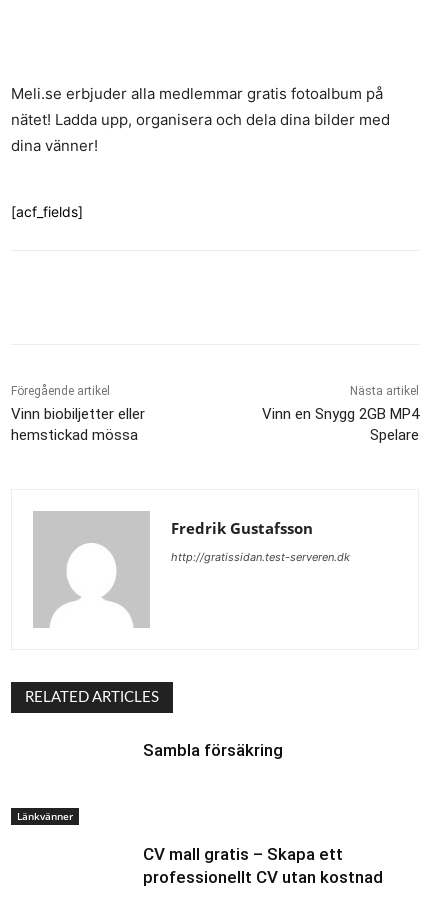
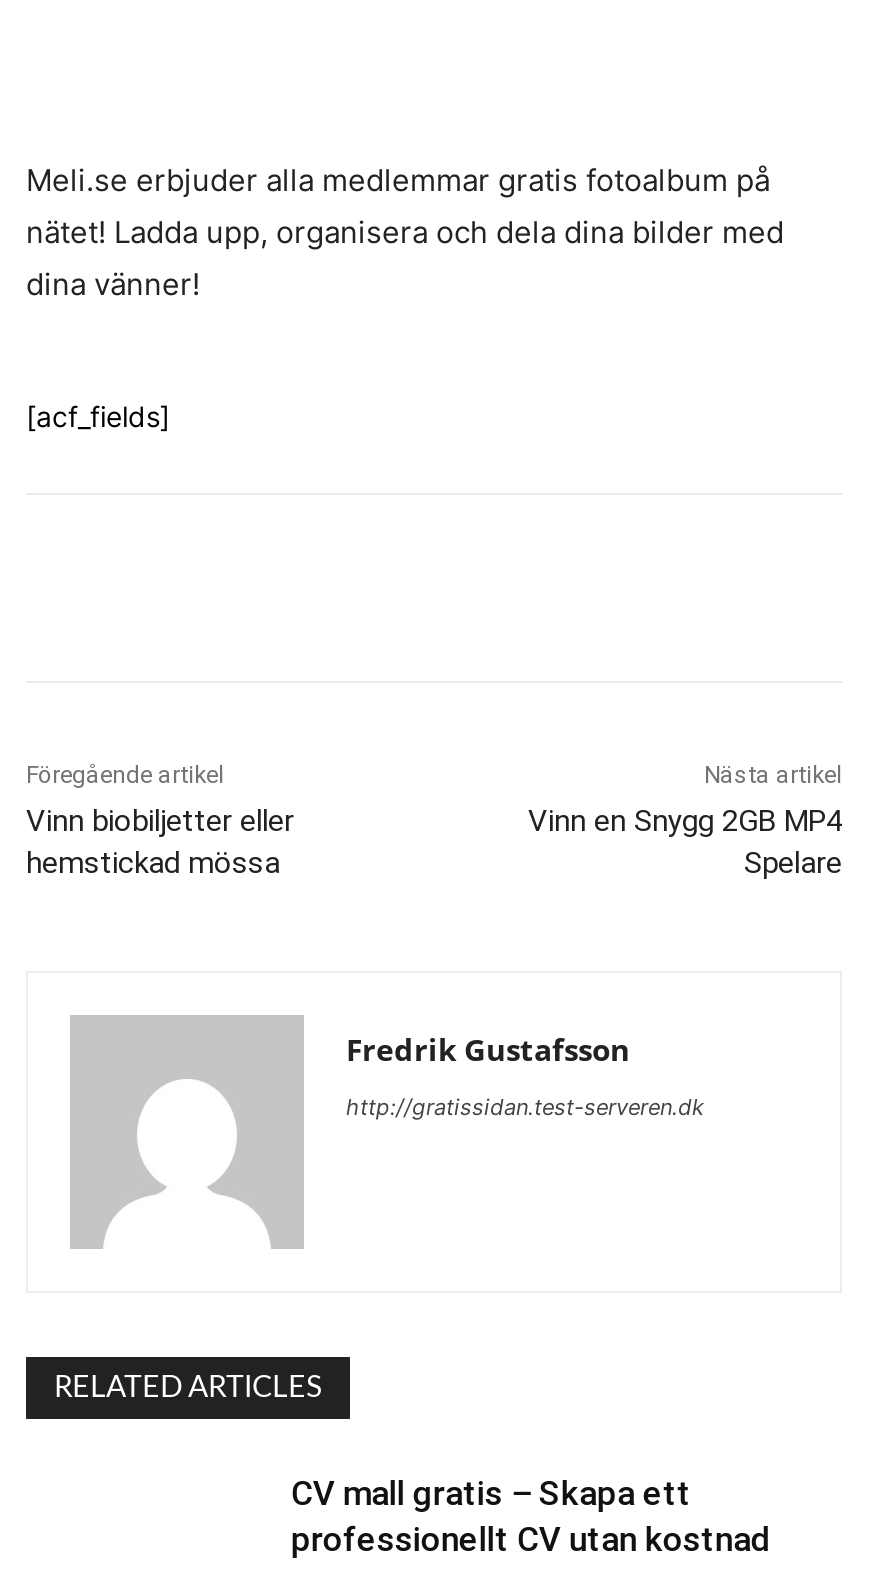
- Sambla försäkring

- Länkvänner
